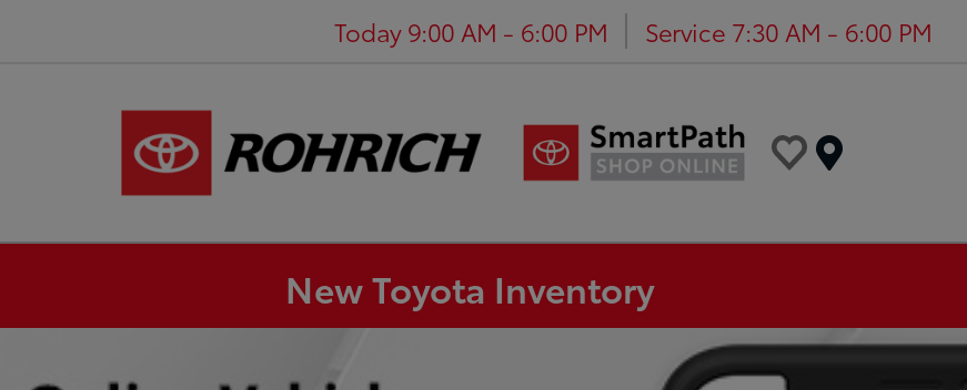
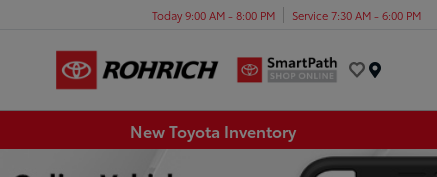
- Today 9:00 AM - 6:00 PM Service 7:30 AM - 6:00 PM
+ Today 9:00 AM - 8:00 PM Service 7:30 AM - 6:00 PM
